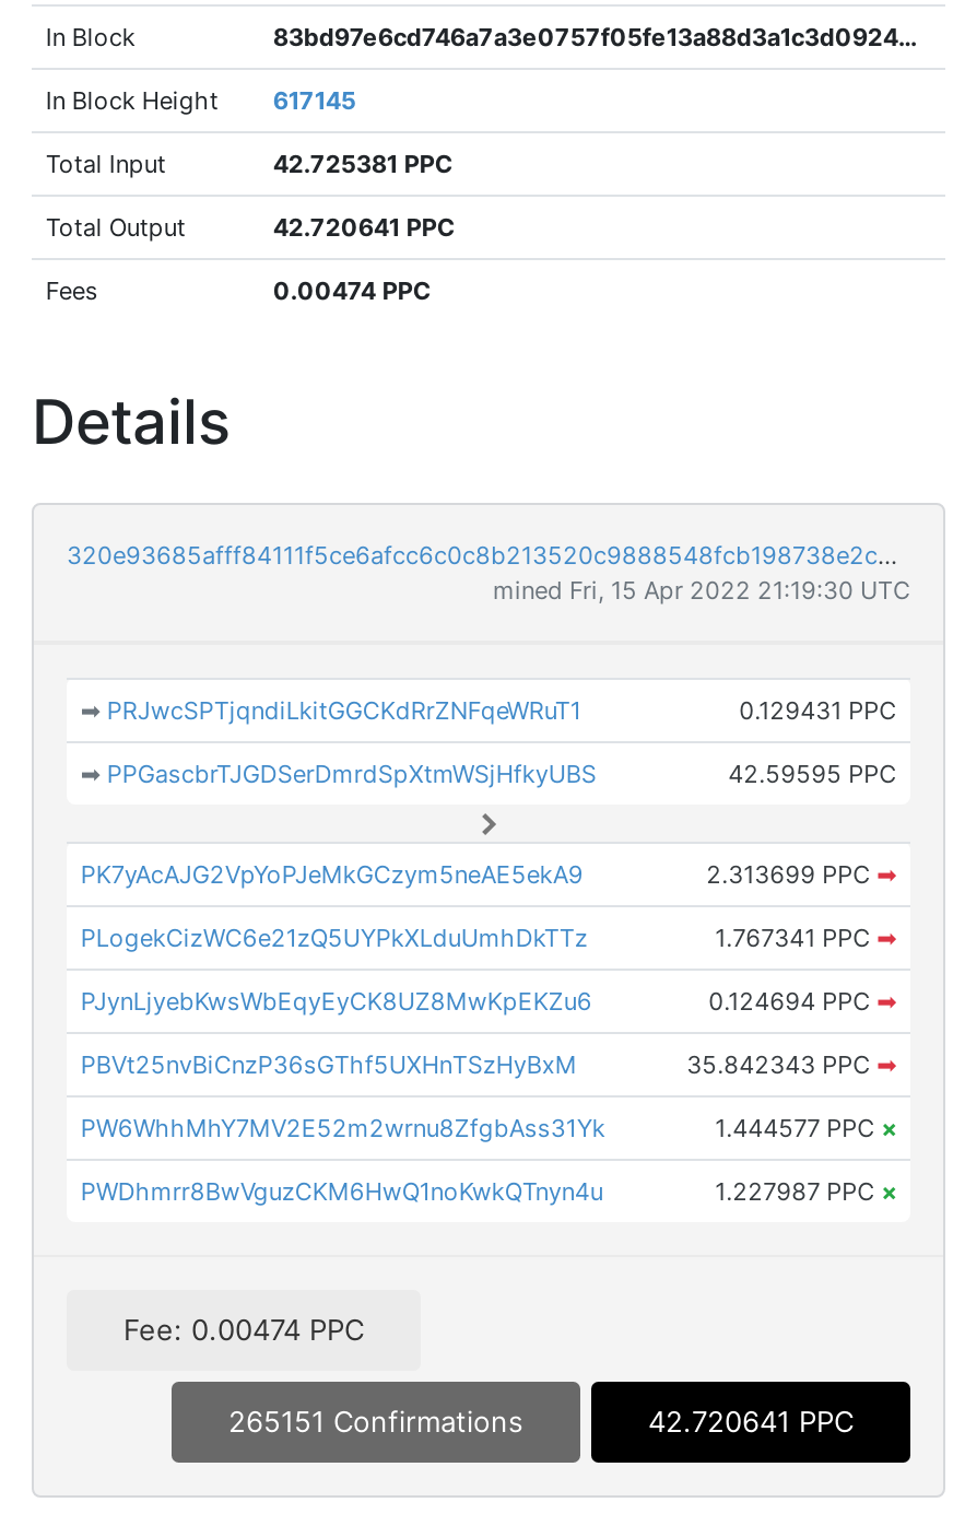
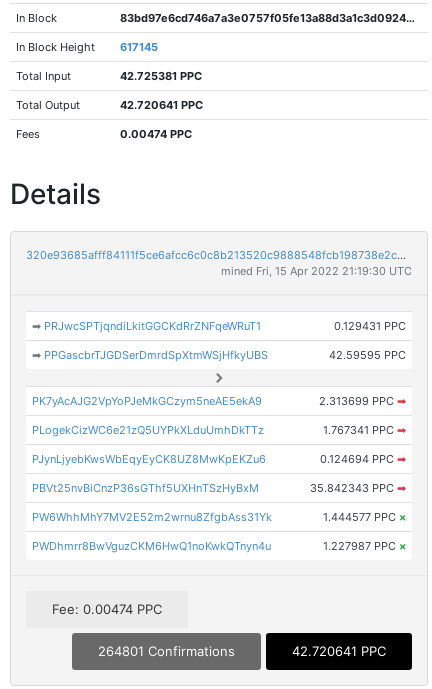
- 265151 Confirmations
+ 264801 Confirmations
